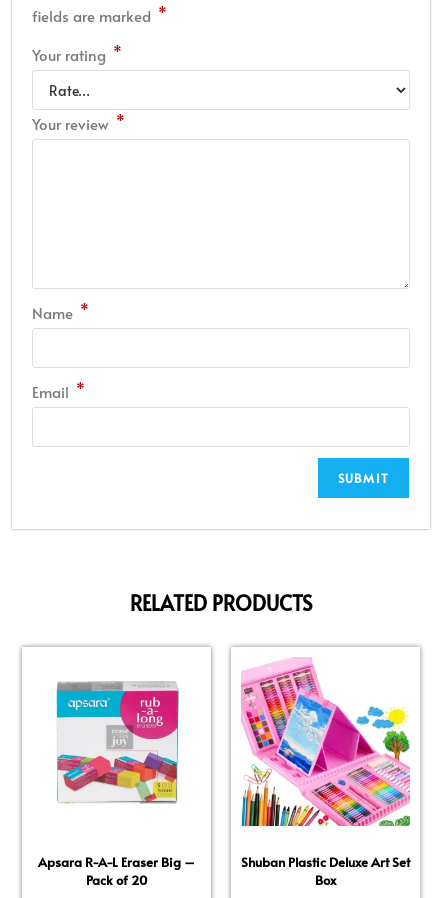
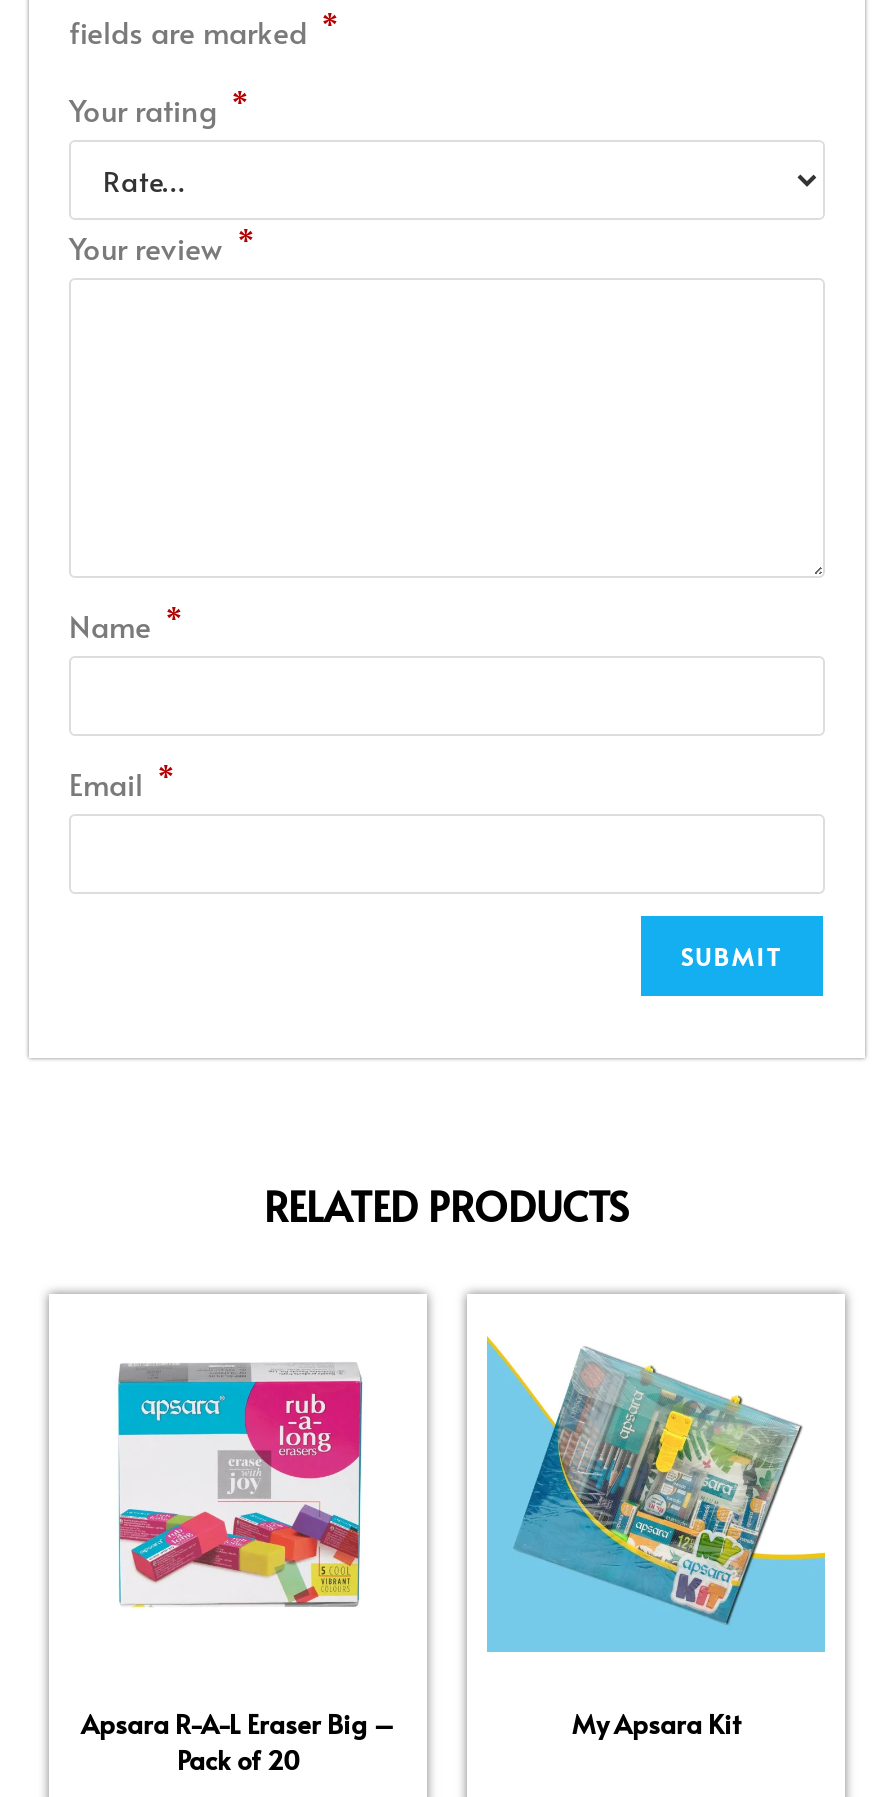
- [image]
- Shuban Plastic Deluxe Art Set
- Box
+ [image]
+ My Apsara Kit
